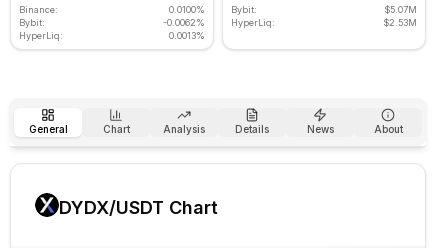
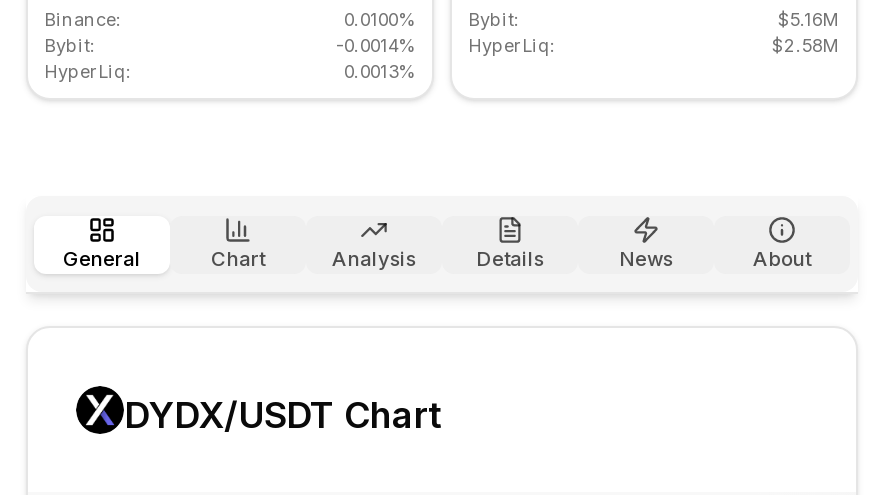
- $5.07M
+ $5.16M

- -0.0062%
+ -0.0014%

- $2.53M
+ $2.58M
